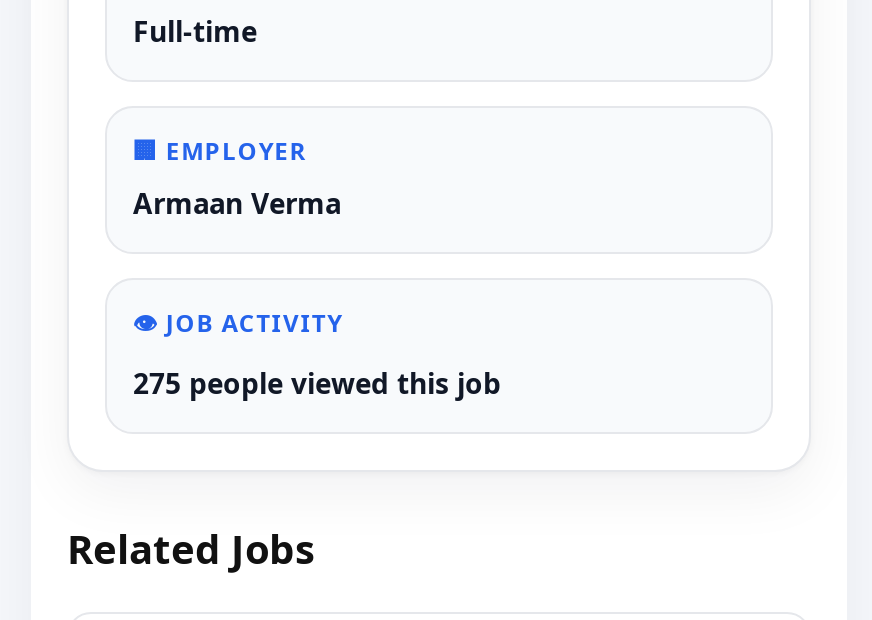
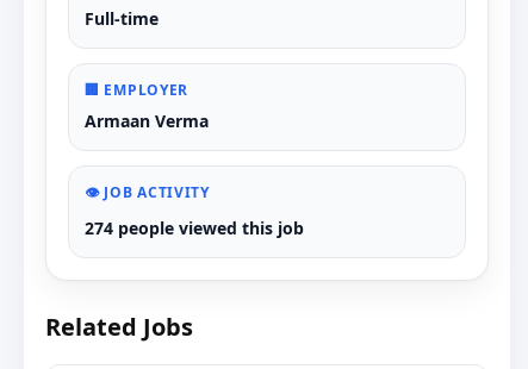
- 275 people viewed this job
+ 274 people viewed this job
